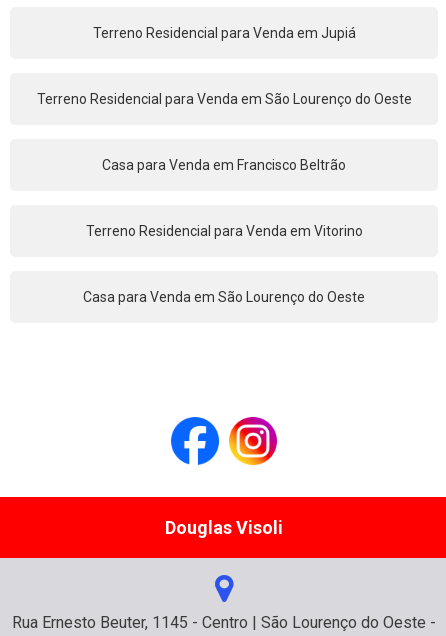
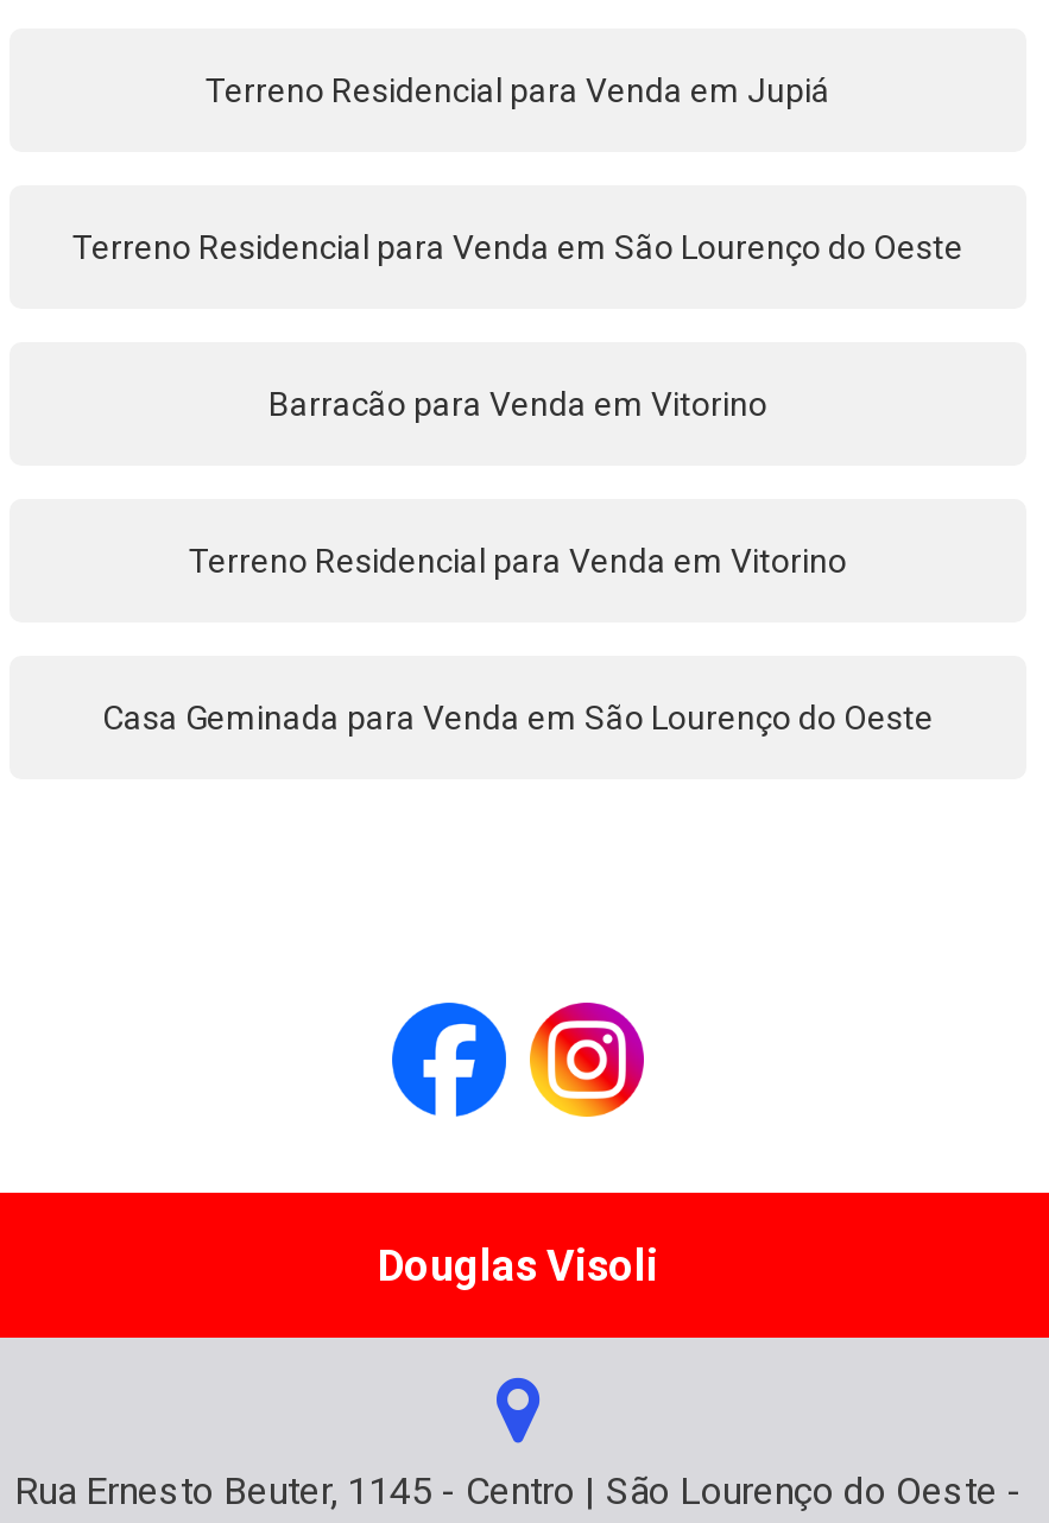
- Casa para Venda em Francisco Beltrão
+ Barracão para Venda em Vitorino

- Casa para Venda em São Lourenço do Oeste
+ Casa Geminada para Venda em São Lourenço do Oeste
